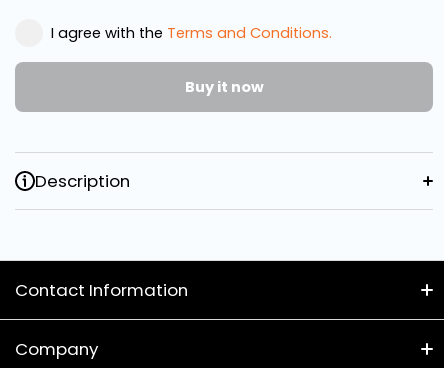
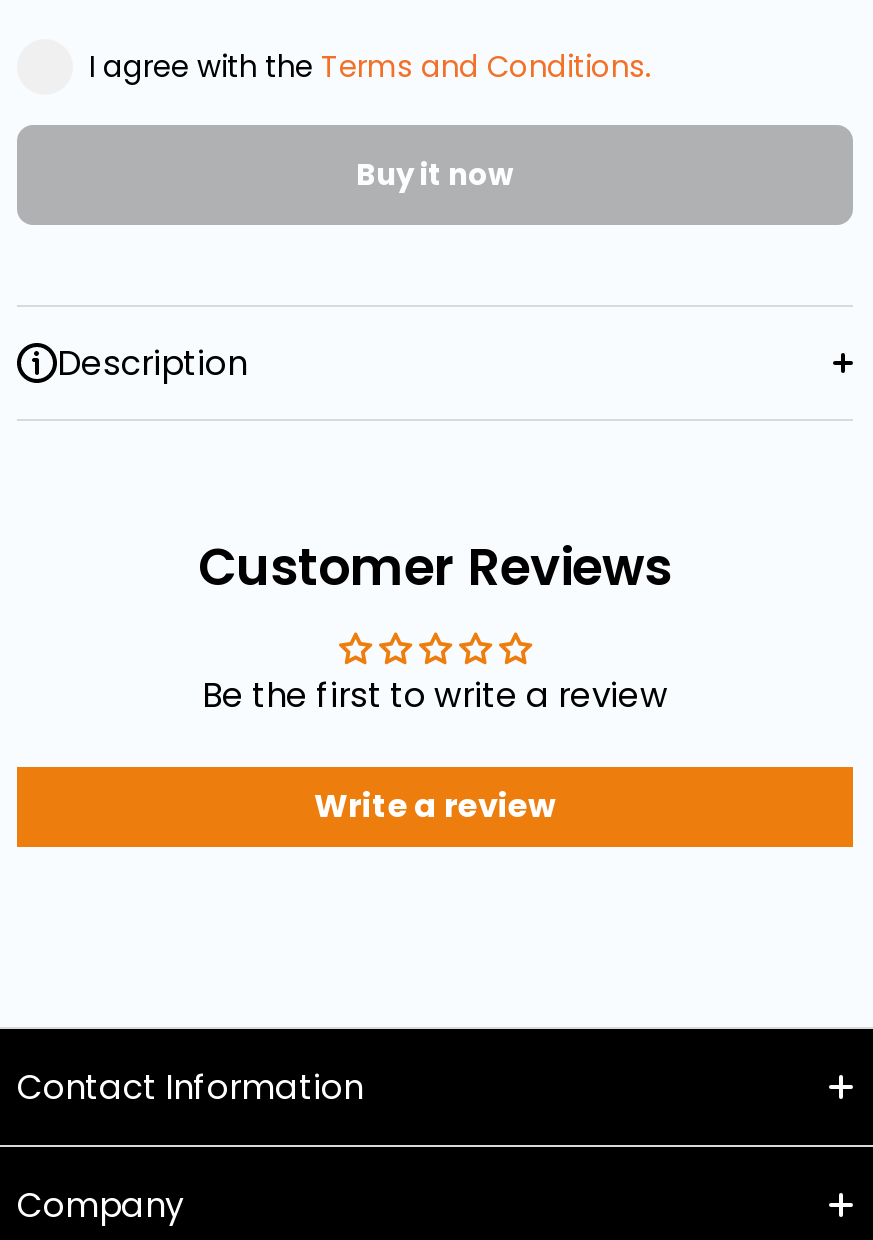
+ Customer Reviews
+ Be the first to write a review
+ Write a review
